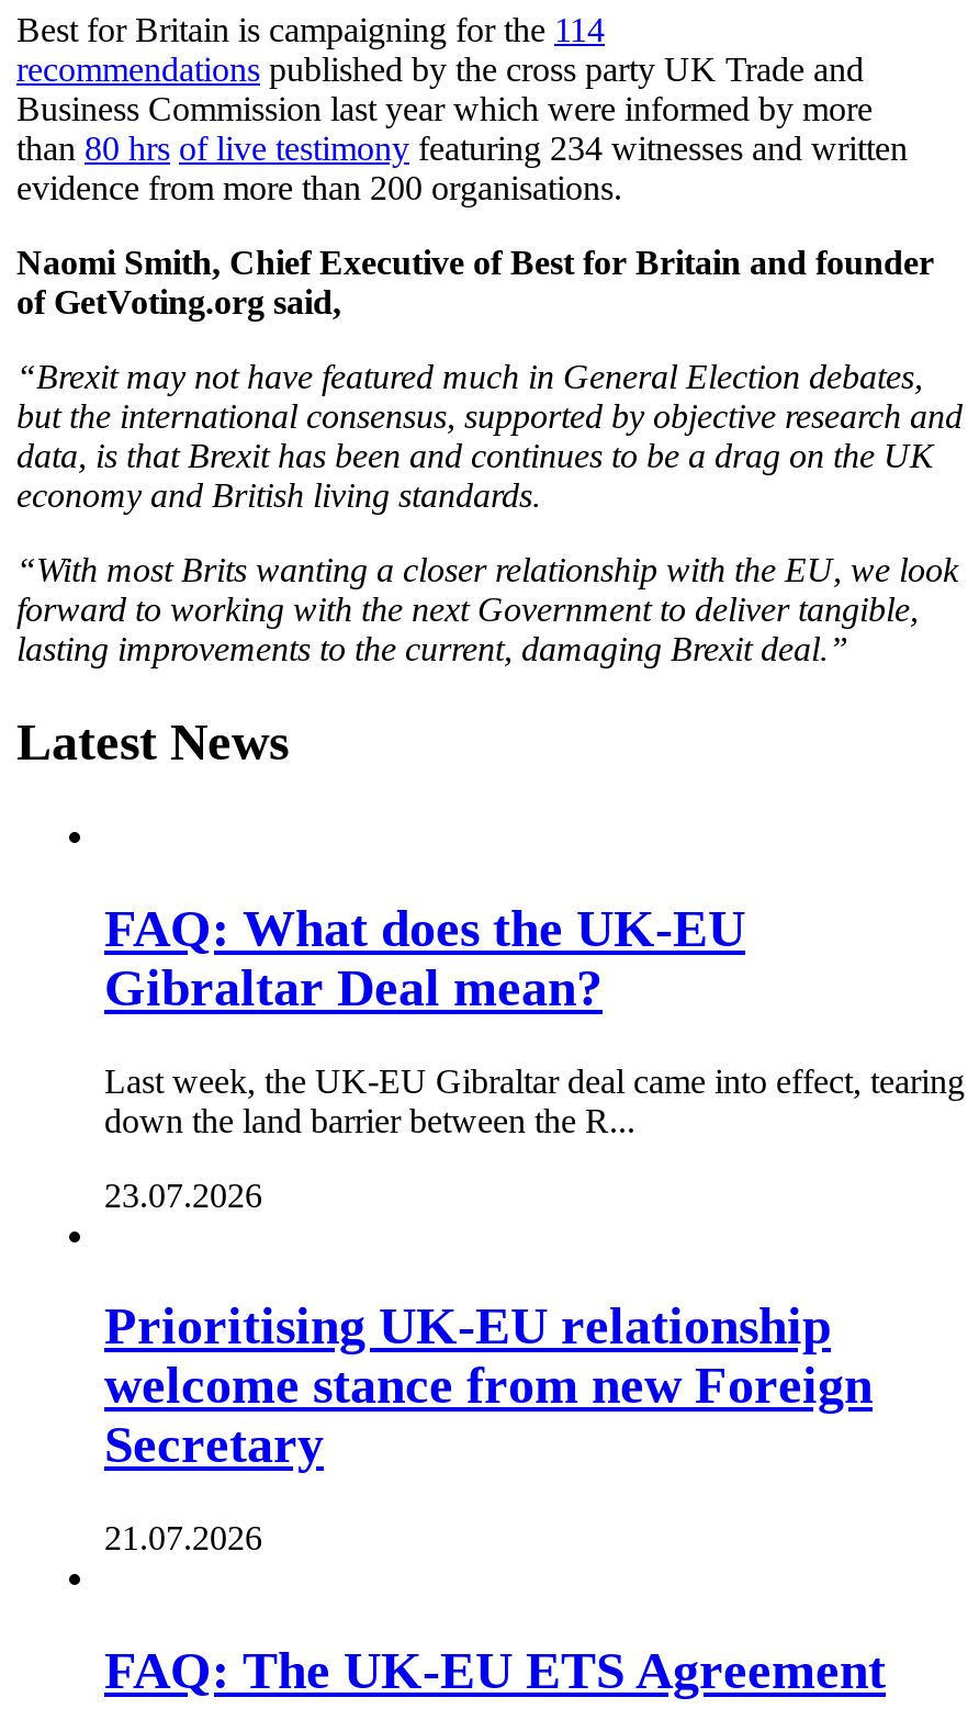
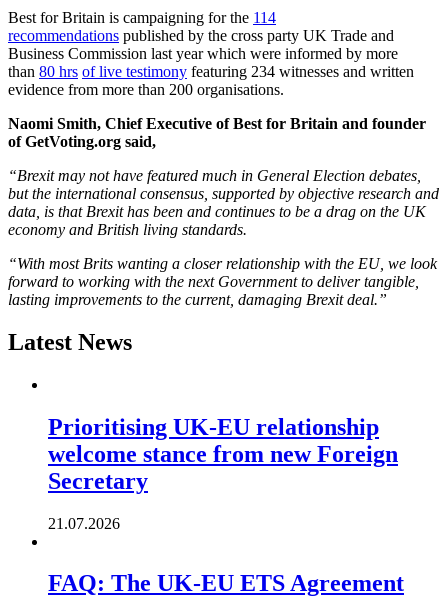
- FAQ: What does the UK-EU
- Gibraltar Deal mean?
- Last week, the UK-EU Gibraltar deal came into effect, tearing
- down the land barrier between the R...
- 23.07.2026
